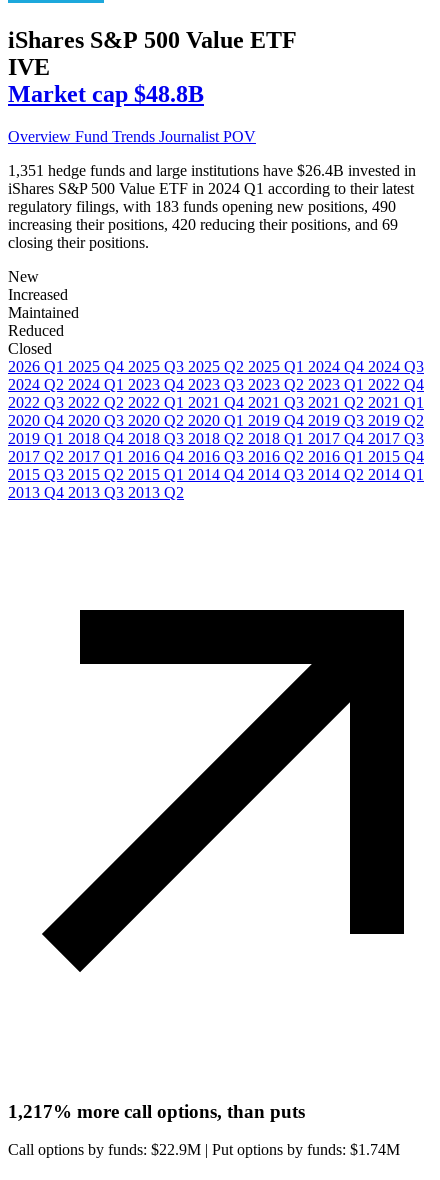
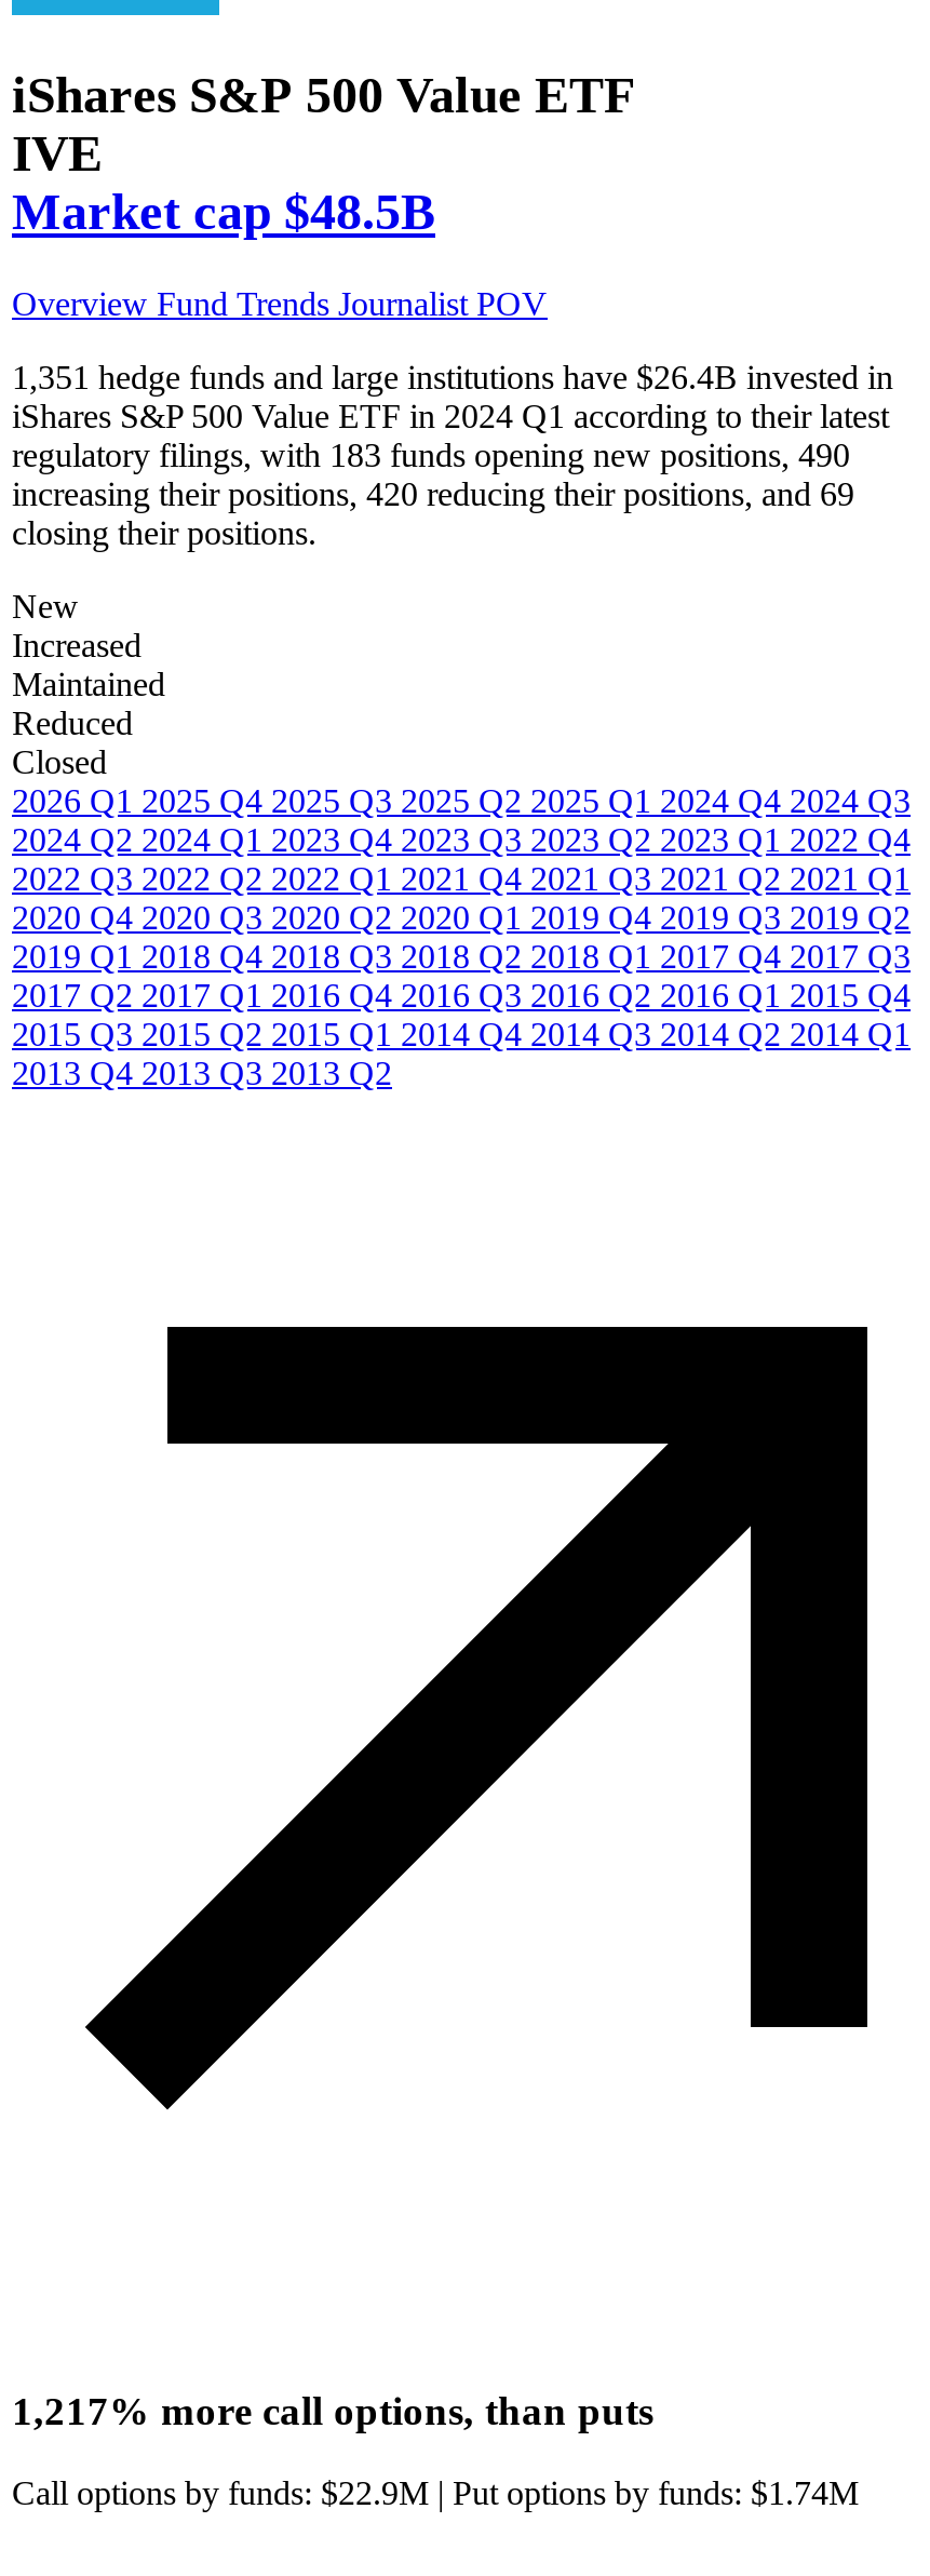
- Market cap $48.8B
+ Market cap $48.5B
